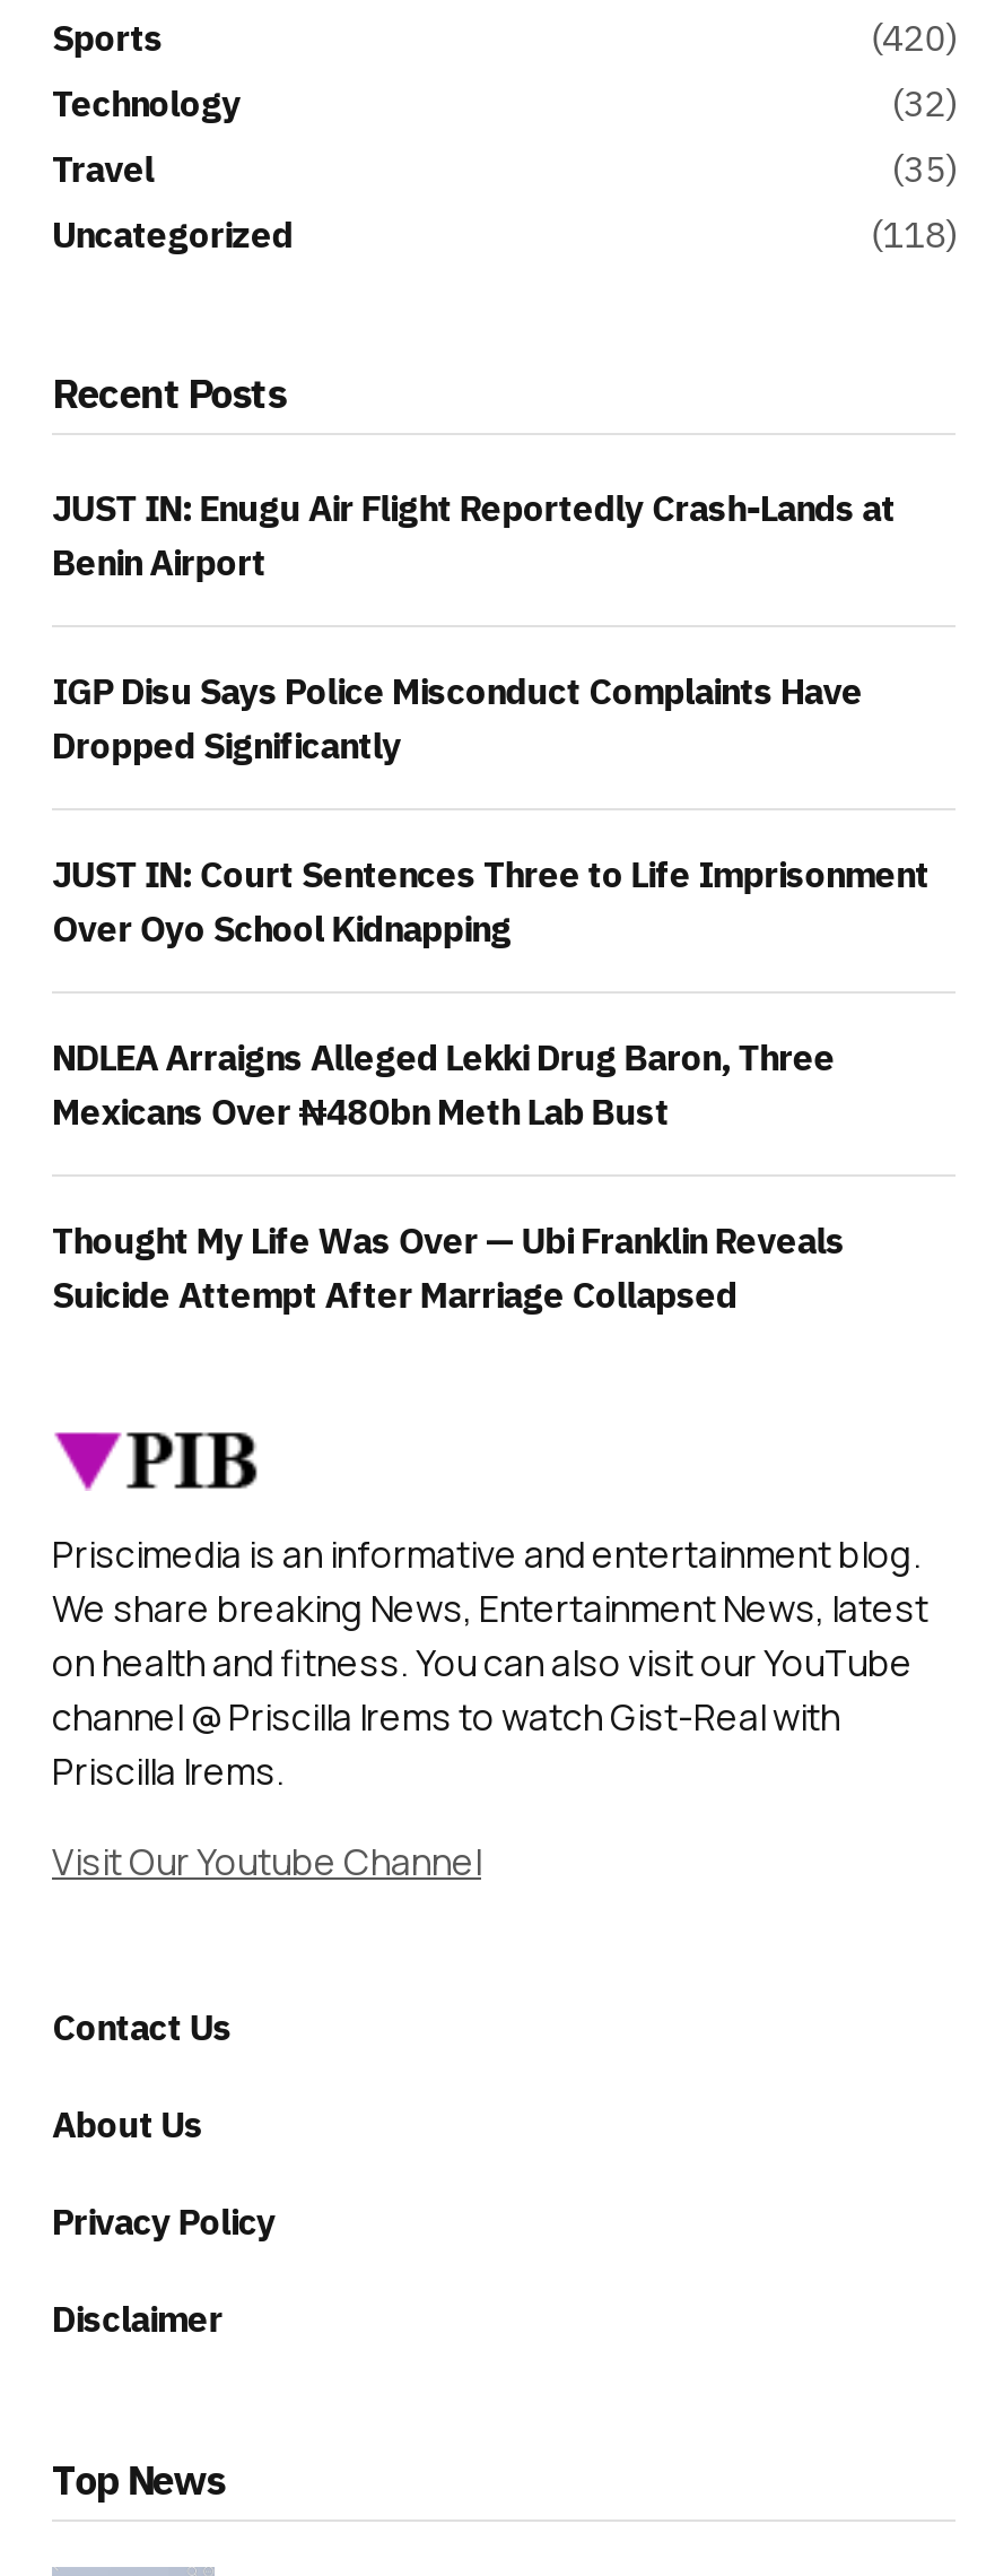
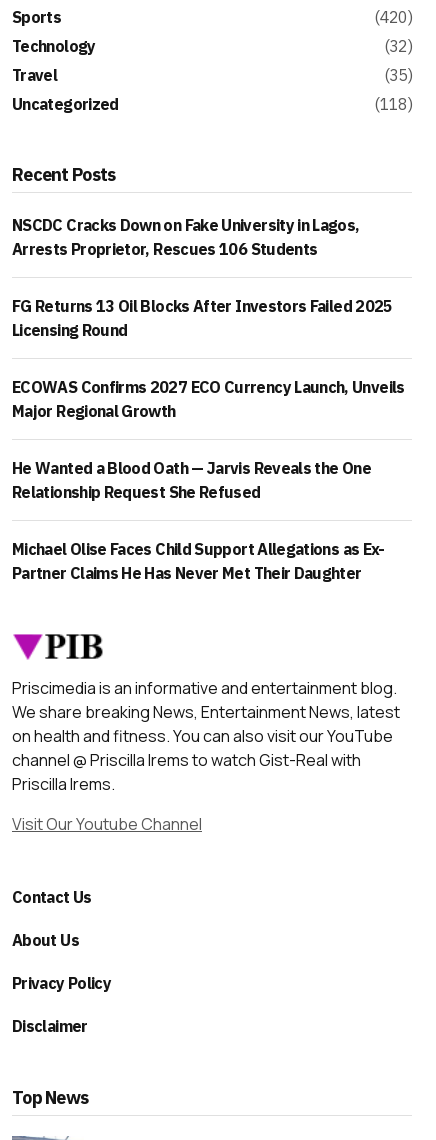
- JUST IN: Enugu Air Flight Reportedly Crash-Lands at
- Benin Airport
+ NSCDC Cracks Down on Fake University in Lagos,
+ Arrests Proprietor, Rescues 106 Students

- IGP Disu Says Police Misconduct Complaints Have
- Dropped Significantly
+ FG Returns 13 Oil Blocks After Investors Failed 2025
+ Licensing Round

- JUST IN: Court Sentences Three to Life Imprisonment
- Over Oyo School Kidnapping
+ ECOWAS Confirms 2027 ECO Currency Launch, Unveils
+ Major Regional Growth

- NDLEA Arraigns Alleged Lekki Drug Baron, Three
- Mexicans Over ₦480bn Meth Lab Bust
+ He Wanted a Blood Oath — Jarvis Reveals the One
+ Relationship Request She Refused

- Thought My Life Was Over — Ubi Franklin Reveals
- Suicide Attempt After Marriage Collapsed
+ Michael Olise Faces Child Support Allegations as Ex-
+ Partner Claims He Has Never Met Their Daughter
